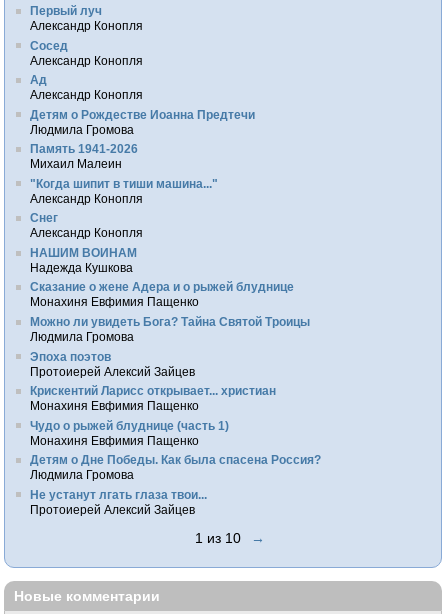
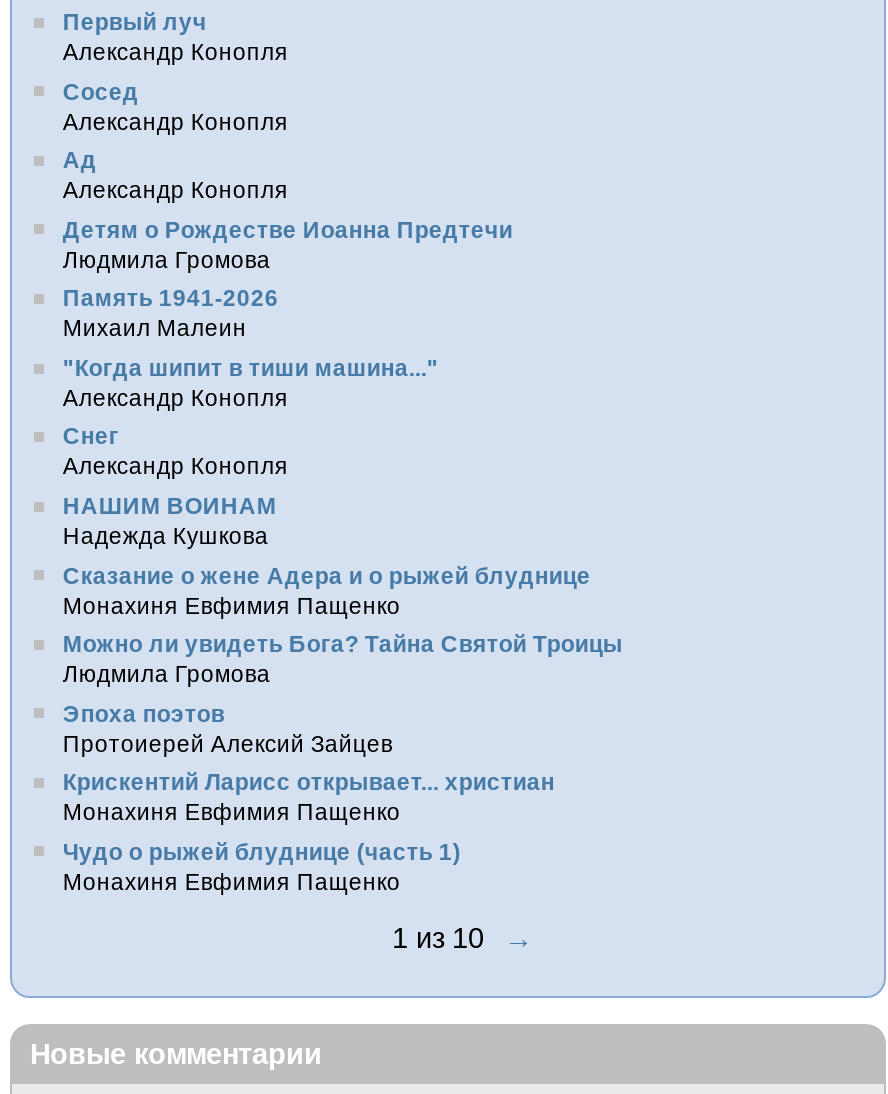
- Детям о Дне Победы. Как была спасена Россия?
- Людмила Громова
- Не устанут лгать глаза твои...
- Протоиерей Алексий Зайцев
